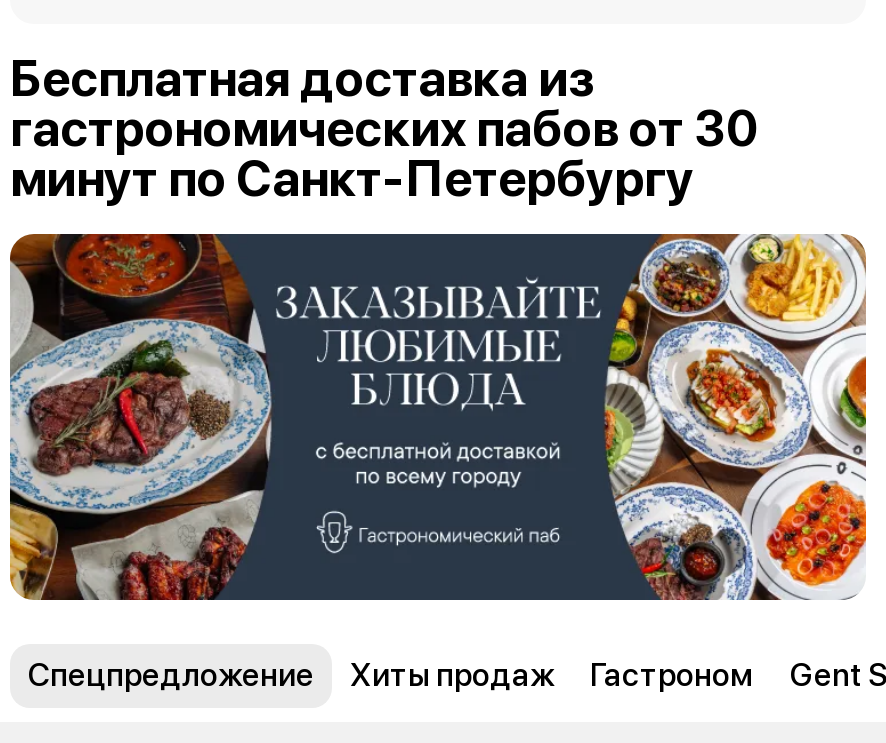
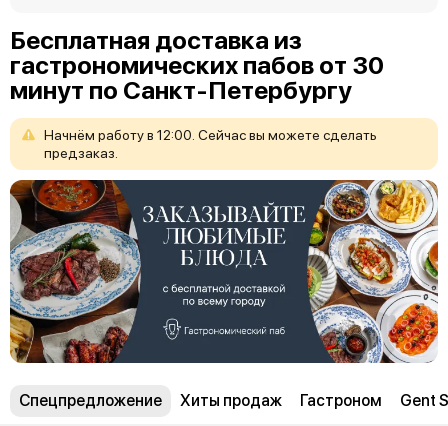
+ Начнём работу в 12:00. Сейчас вы можете сделать
+ предзаказ.
